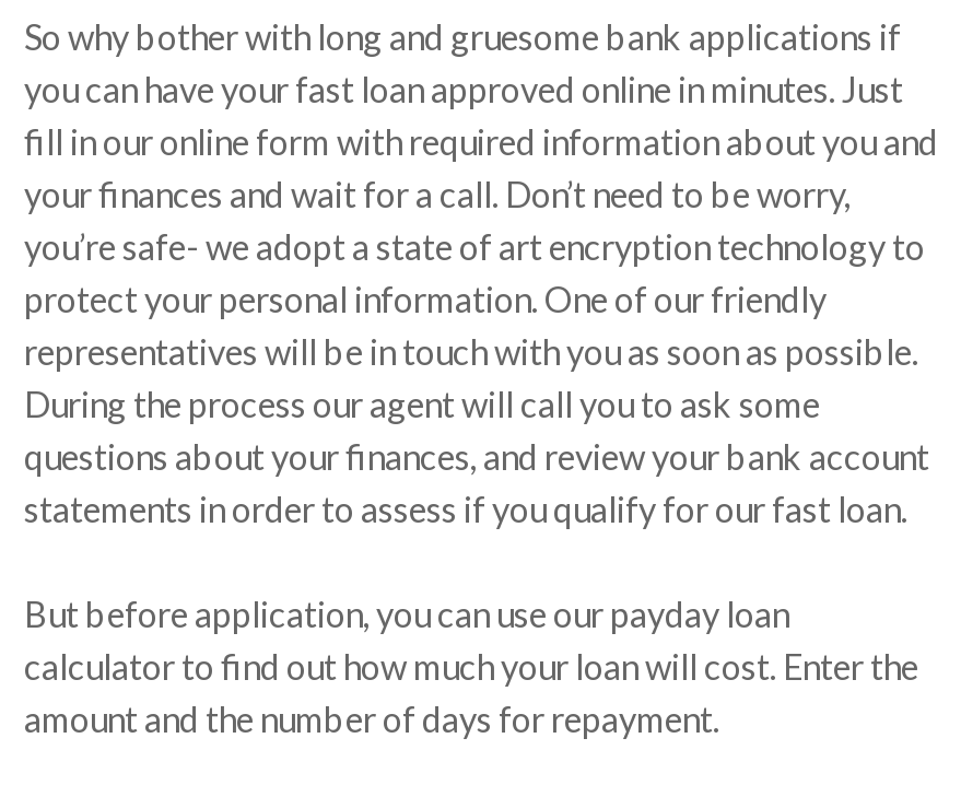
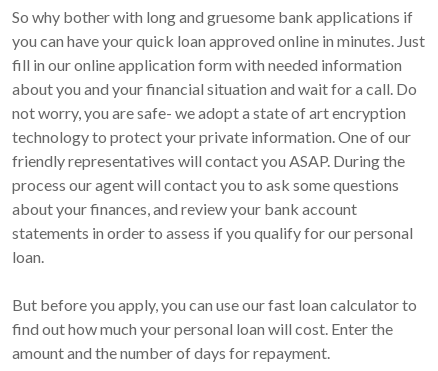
- you can have your fast loan approved online in minutes. Just
- fill in our online form with required information about you and
- your finances and wait for a call. Don’t need to be worry,
- you’re safe- we adopt a state of art encryption technology to
- protect your personal information. One of our friendly
- representatives will be in touch with you as soon as possible.
- During the process our agent will call you to ask some
- questions about your finances, and review your bank account
- statements in order to assess if you qualify for our fast loan.
+ you can have your quick loan approved online in minutes. Just
+ fill in our online application form with needed information
+ about you and your financial situation and wait for a call. Do
+ not worry, you are safe- we adopt a state of art encryption
+ technology to protect your private information. One of our
+ friendly representatives will contact you ASAP. During the
+ process our agent will contact you to ask some questions
+ about your finances, and review your bank account
+ statements in order to assess if you qualify for our personal
+ loan.

- But before application, you can use our payday loan
- calculator to find out how much your loan will cost. Enter the
+ But before you apply, you can use our fast loan calculator to
+ find out how much your personal loan will cost. Enter the
